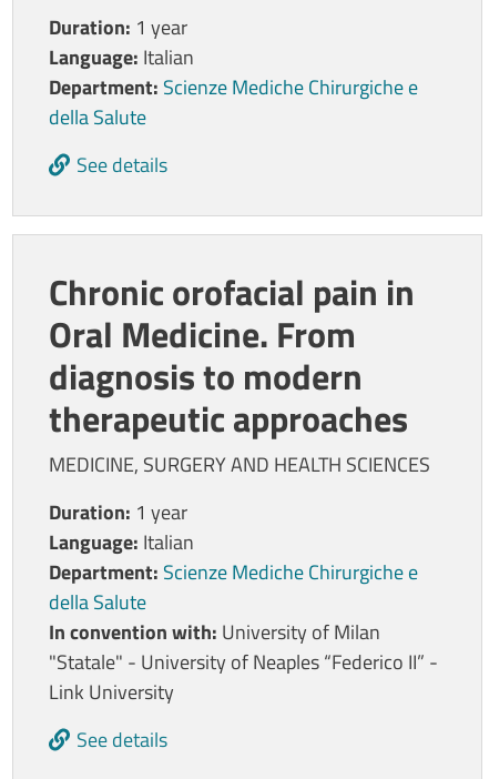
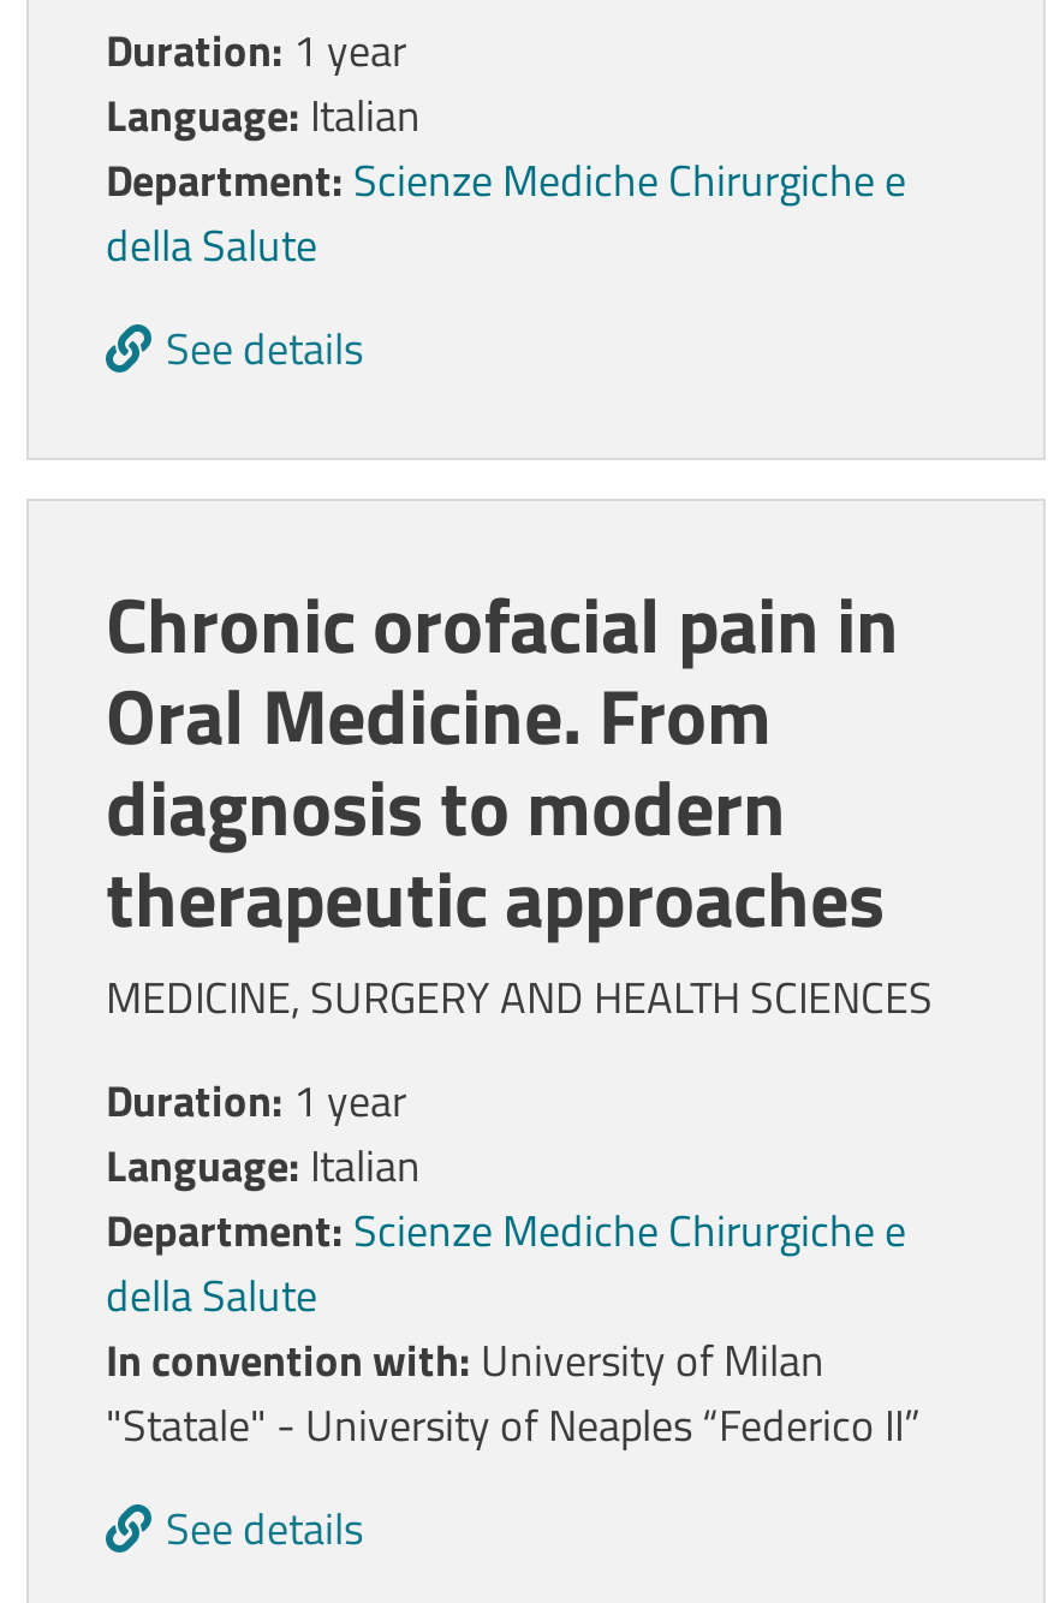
- "Statale" - University of Neaples “Federico II” -
- Link University
+ "Statale" - University of Neaples “Federico II”
